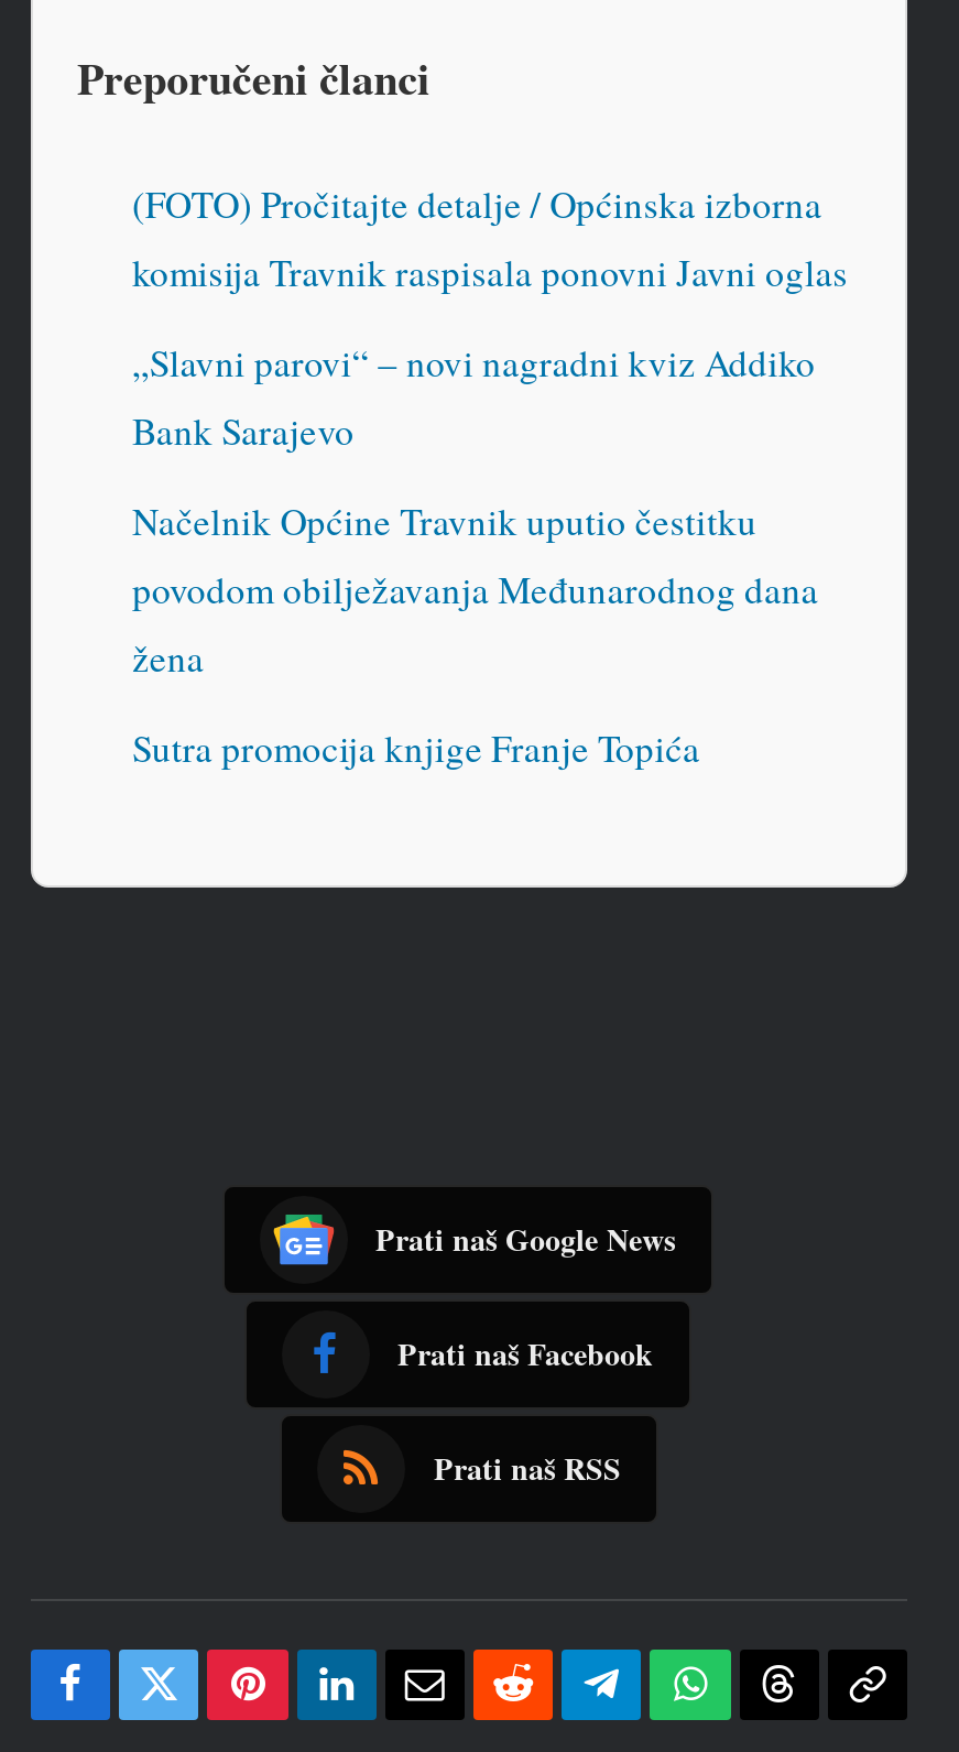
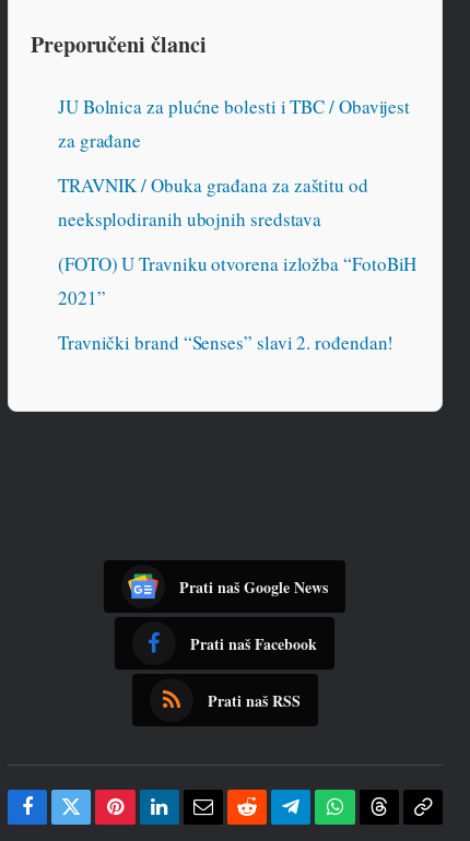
- (FOTO) Pročitajte detalje / Općinska izborna
- komisija Travnik raspisala ponovni Javni oglas
+ JU Bolnica za plućne bolesti i TBC / Obavijest
+ za građane

- „Slavni parovi“ – novi nagradni kviz Addiko
- Bank Sarajevo
+ TRAVNIK / Obuka građana za zaštitu od
+ neeksplodiranih ubojnih sredstava

- Načelnik Općine Travnik uputio čestitku
- povodom obilježavanja Međunarodnog dana
- žena
+ (FOTO) U Travniku otvorena izložba “FotoBiH
+ 2021”

- Sutra promocija knjige Franje Topića
+ Travnički brand “Senses” slavi 2. rođendan!
